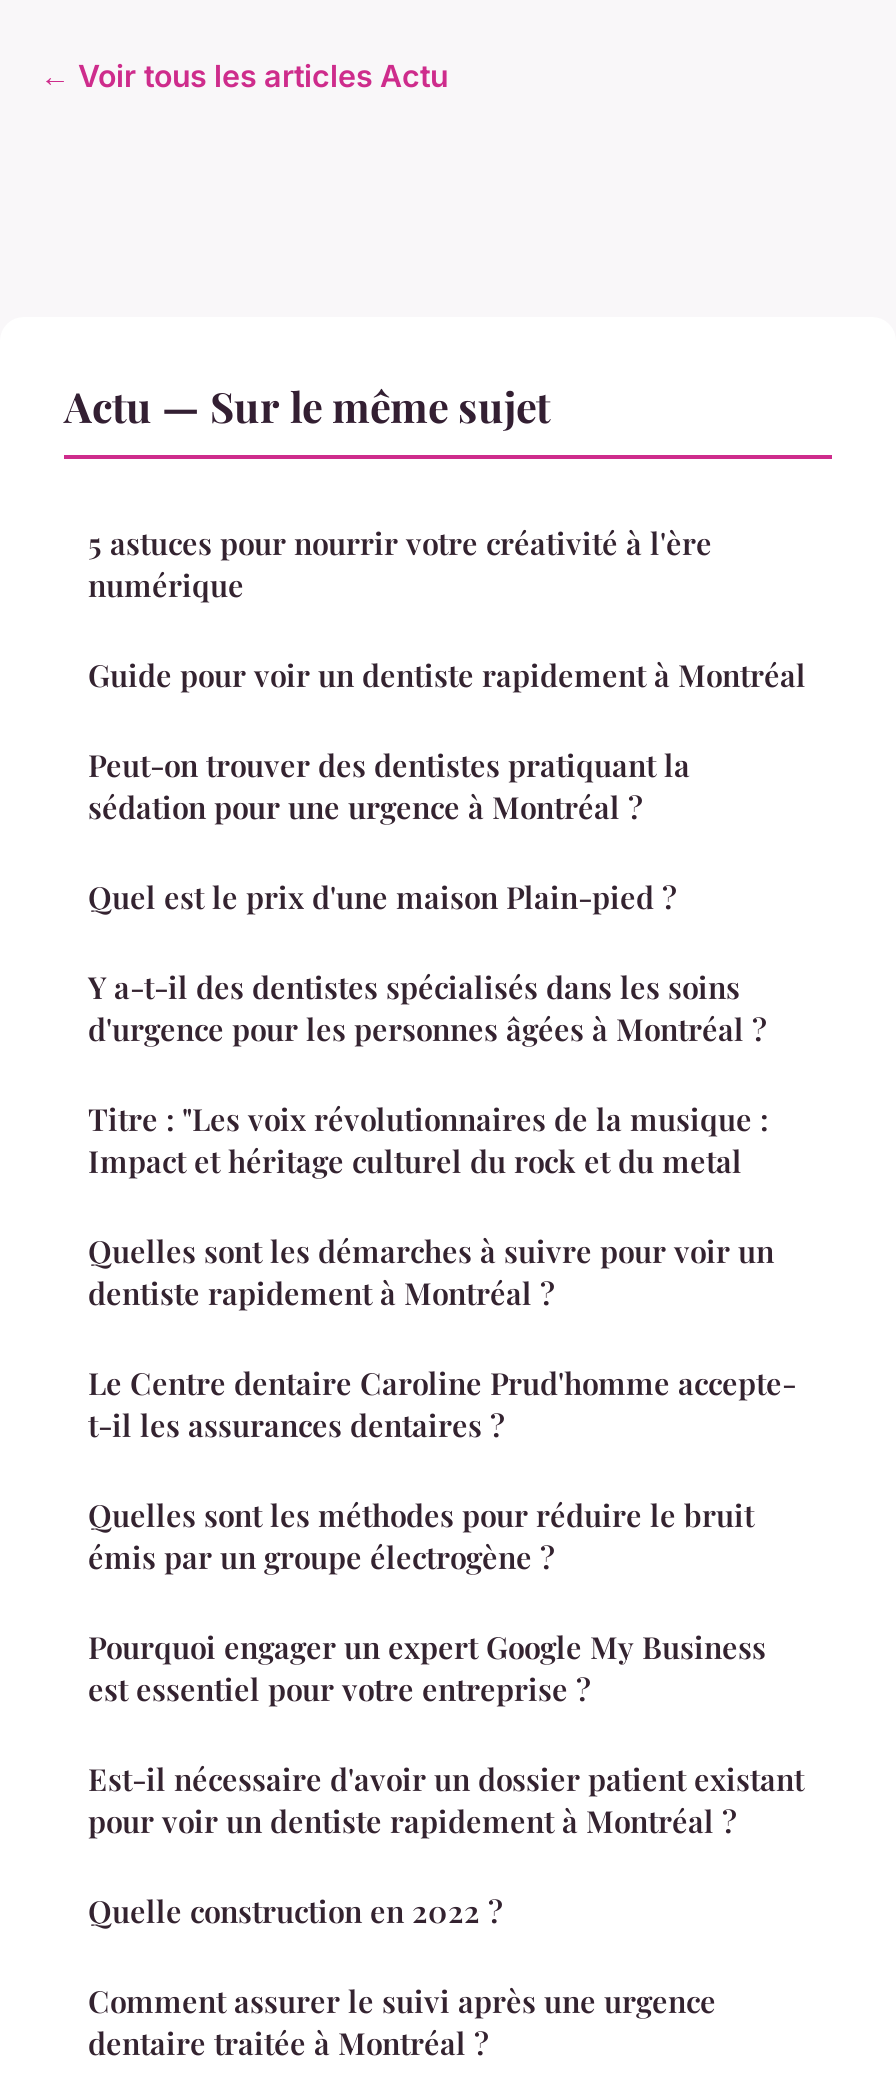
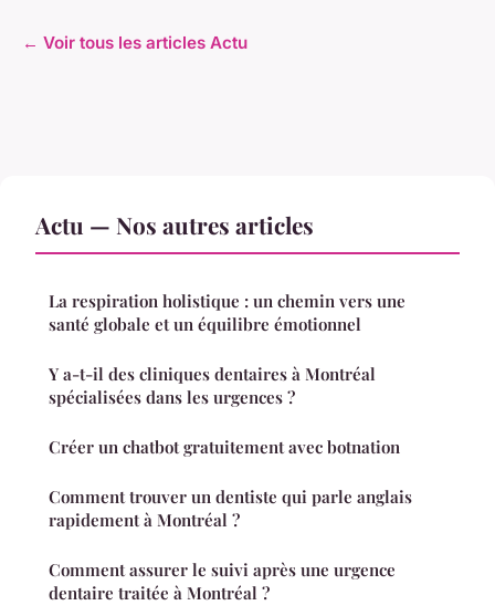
- Actu — Sur le même sujet
- 5 astuces pour nourrir votre créativité à l'ère
- numérique
- Guide pour voir un dentiste rapidement à Montréal
- Peut-on trouver des dentistes pratiquant la
- sédation pour une urgence à Montréal ?
- Quel est le prix d'une maison Plain-pied ?
- Y a-t-il des dentistes spécialisés dans les soins
- d'urgence pour les personnes âgées à Montréal ?
- Titre : "Les voix révolutionnaires de la musique :
- Impact et héritage culturel du rock et du metal
- Quelles sont les démarches à suivre pour voir un
- dentiste rapidement à Montréal ?
- Le Centre dentaire Caroline Prud'homme accepte-
- t-il les assurances dentaires ?
- Quelles sont les méthodes pour réduire le bruit
- émis par un groupe électrogène ?
- Pourquoi engager un expert Google My Business
- est essentiel pour votre entreprise ?
- Est-il nécessaire d'avoir un dossier patient existant
- pour voir un dentiste rapidement à Montréal ?
- Quelle construction en 2022 ?
+ Actu — Nos autres articles
+ La respiration holistique : un chemin vers une
+ santé globale et un équilibre émotionnel
+ Y a-t-il des cliniques dentaires à Montréal
+ spécialisées dans les urgences ?
+ Créer un chatbot gratuitement avec botnation
+ Comment trouver un dentiste qui parle anglais
+ rapidement à Montréal ?
